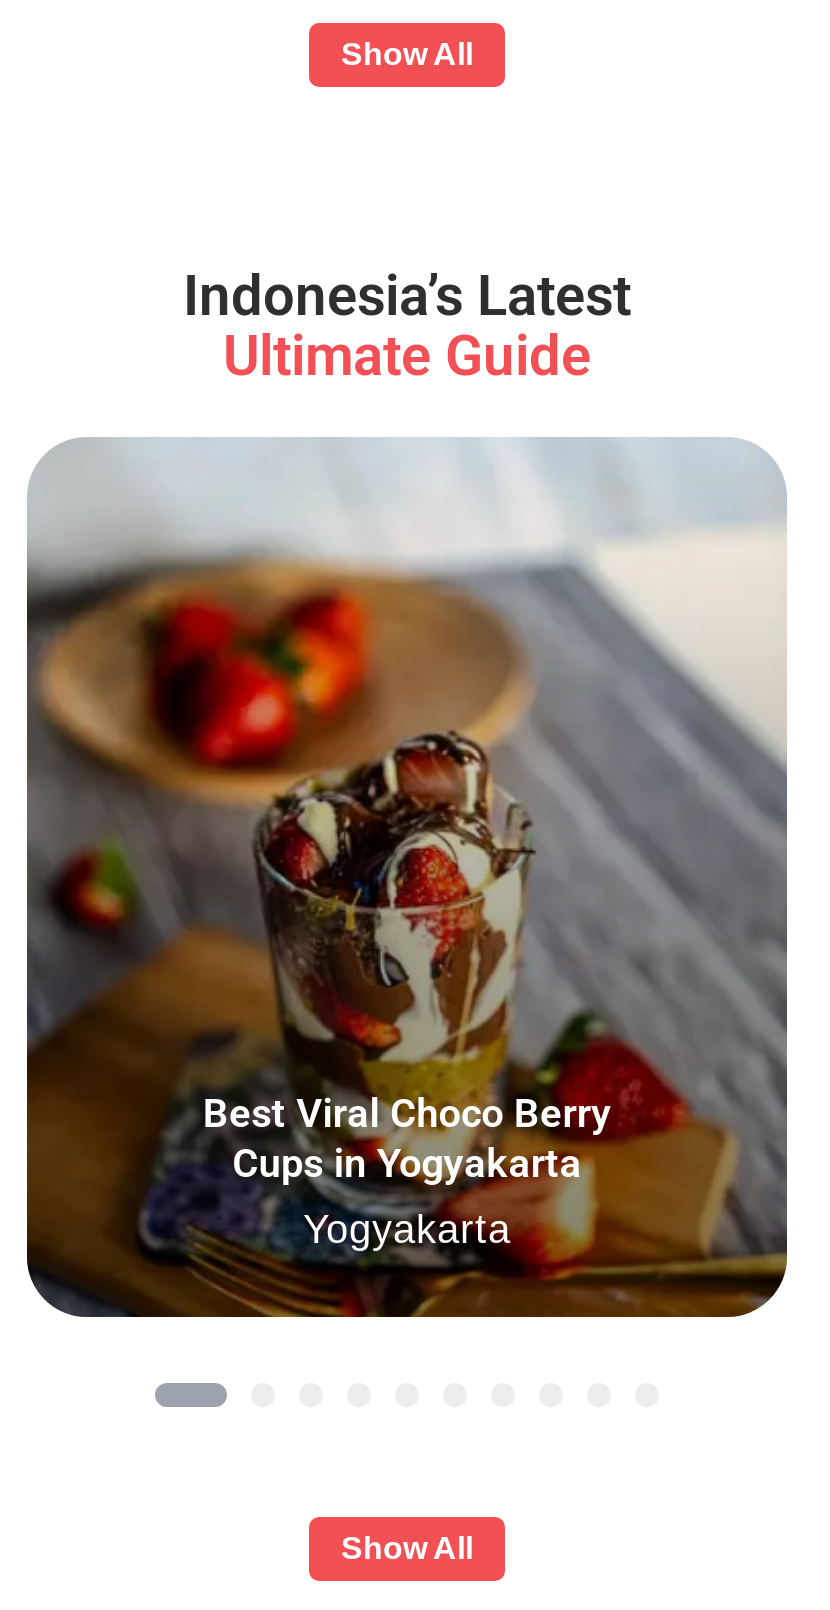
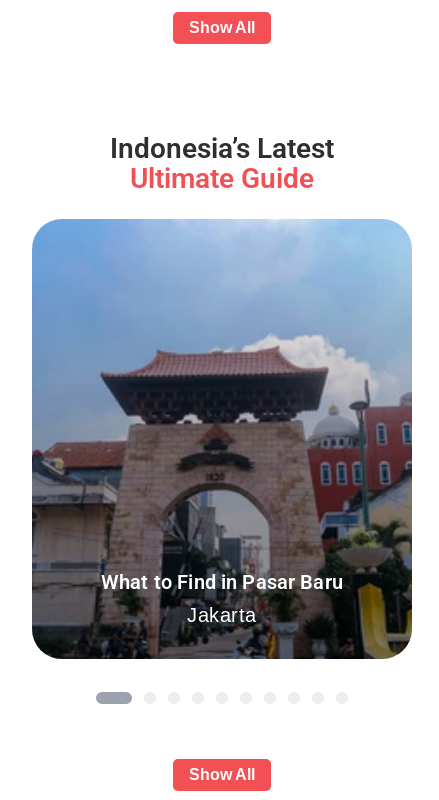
- [image]
- Best Viral Choco Berry
- Cups in Yogyakarta
- Yogyakarta
+ [image]
+ What to Find in Pasar Baru
+ Jakarta
